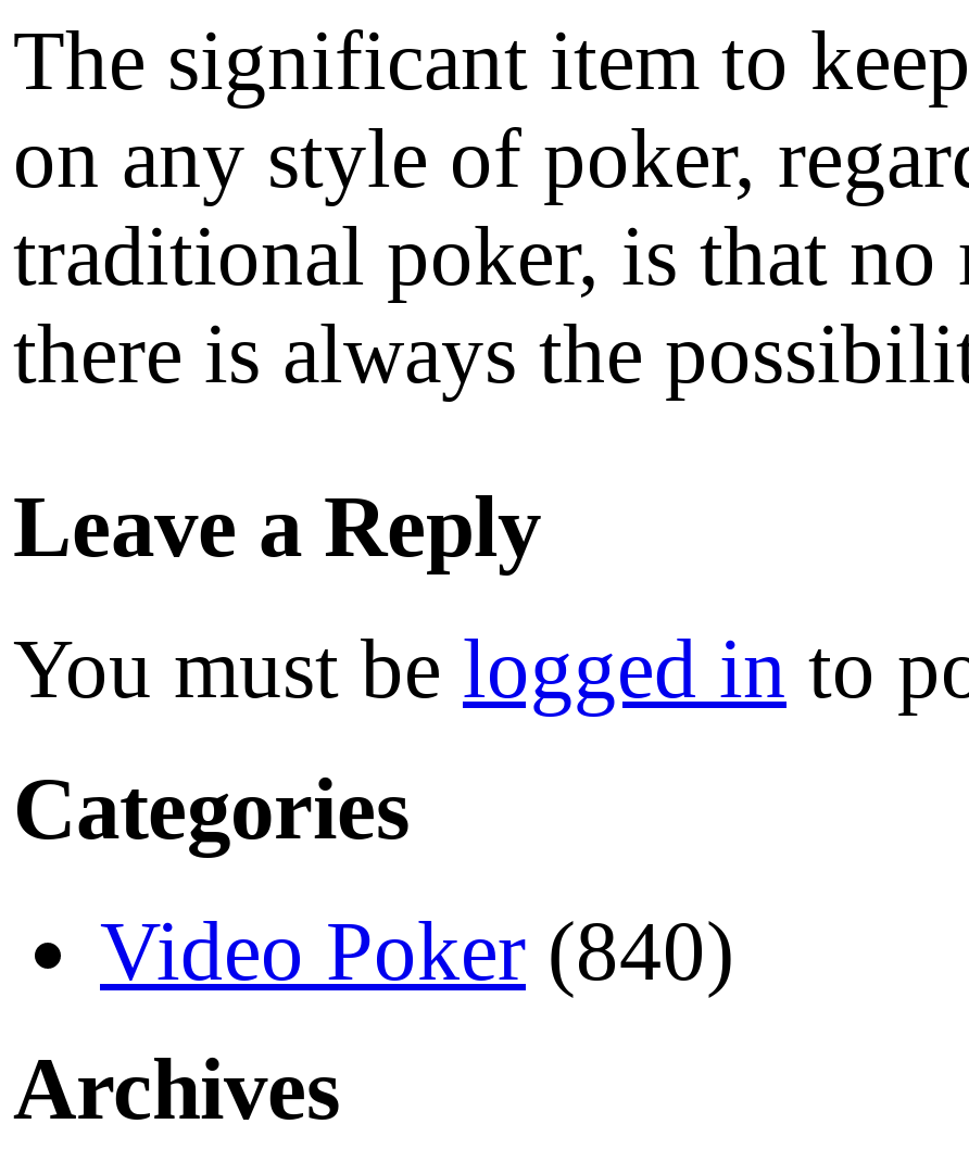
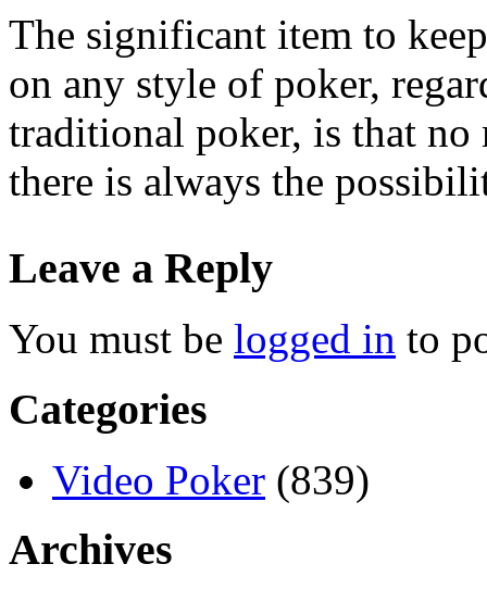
- Video Poker (840)
+ Video Poker (839)
